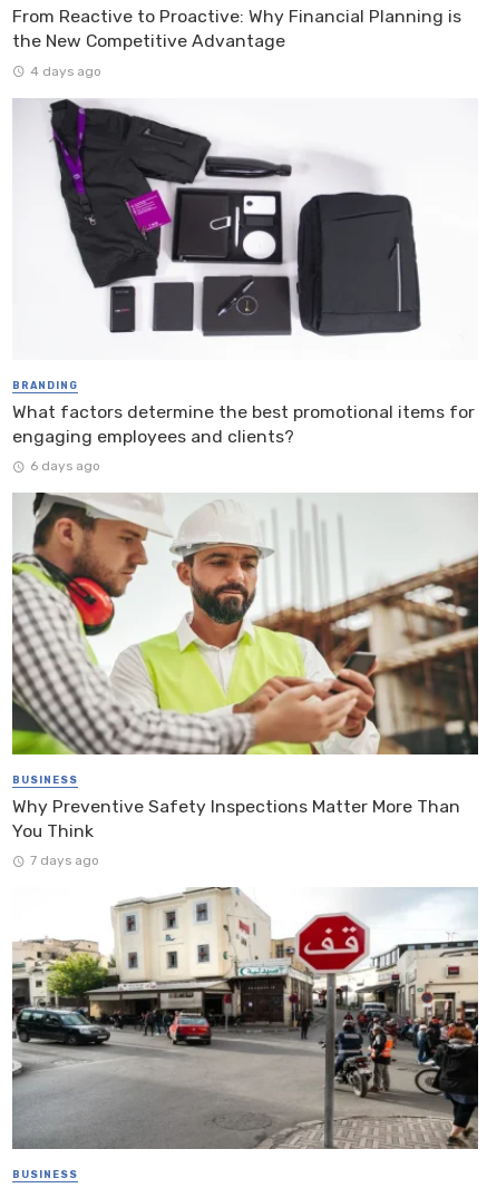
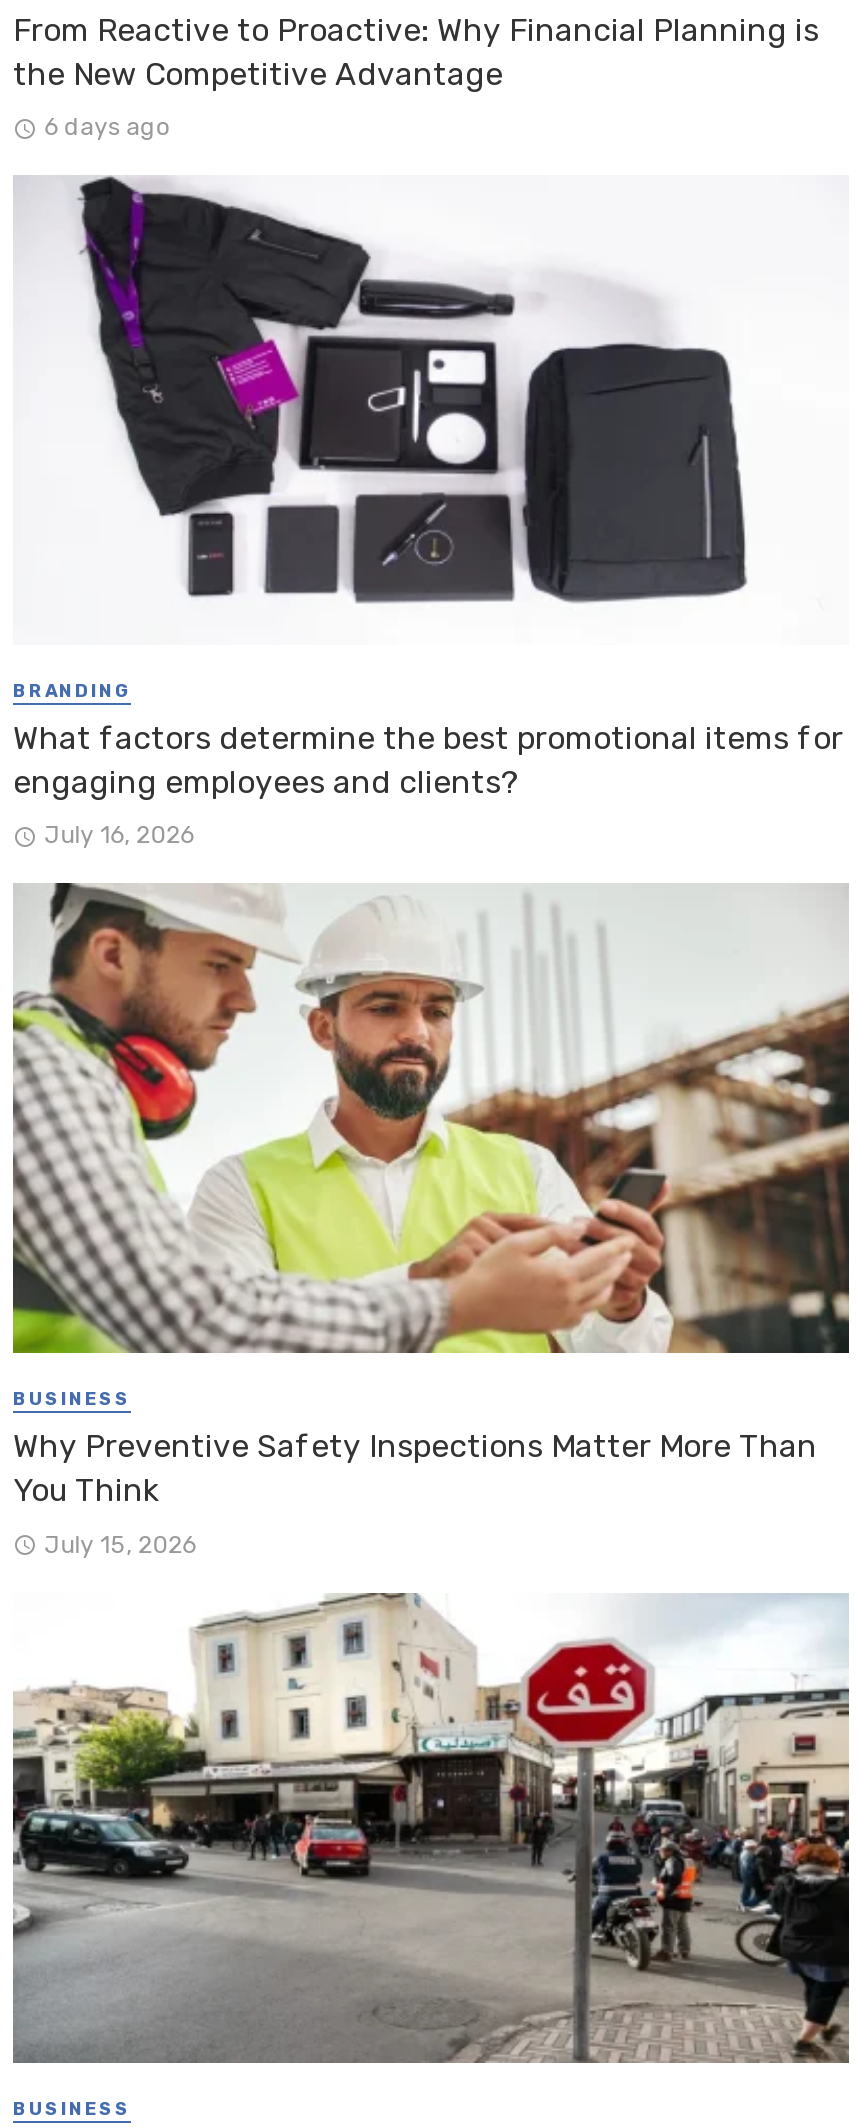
- 4 days ago
+ 6 days ago

- 6 days ago
+ July 16, 2026

- 7 days ago
+ July 15, 2026
